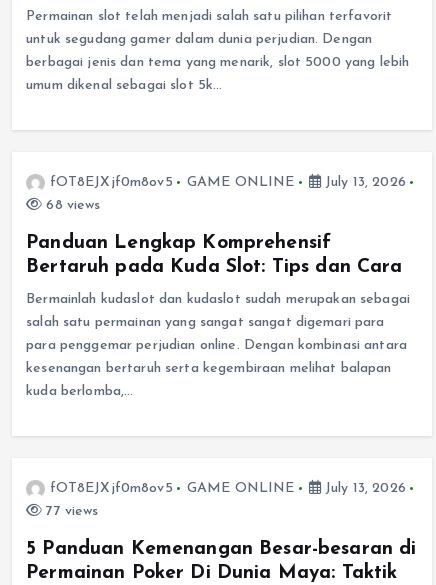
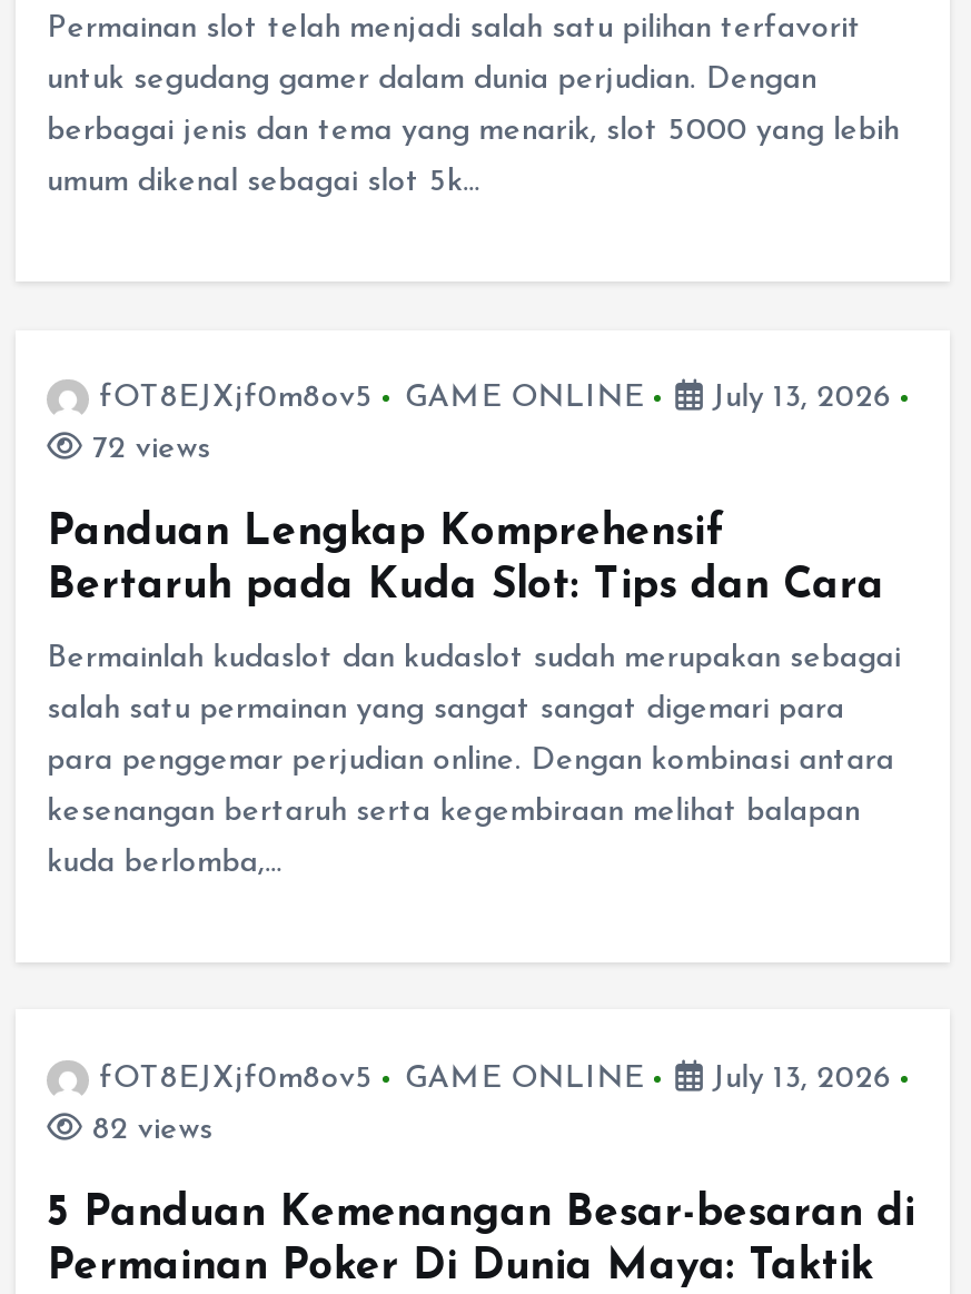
- 68 views
+ 72 views

- 77 views
+ 82 views
